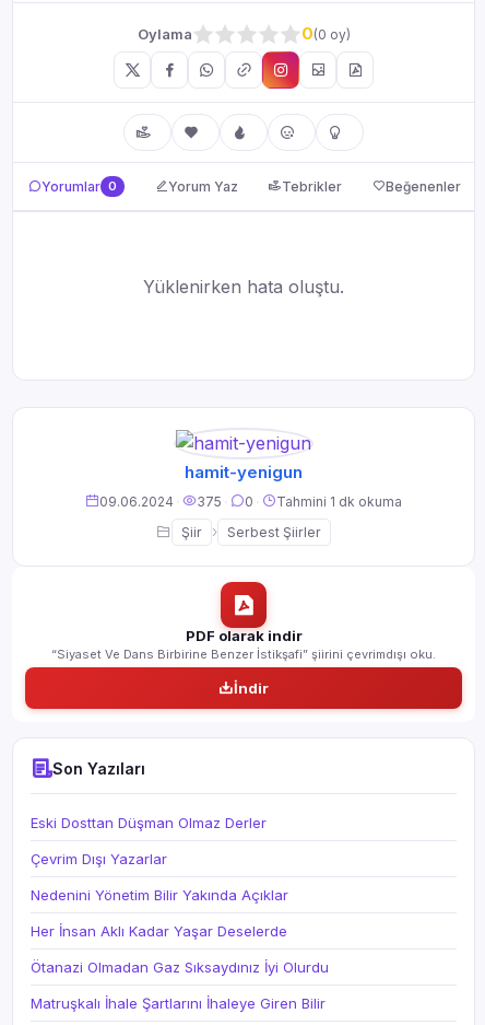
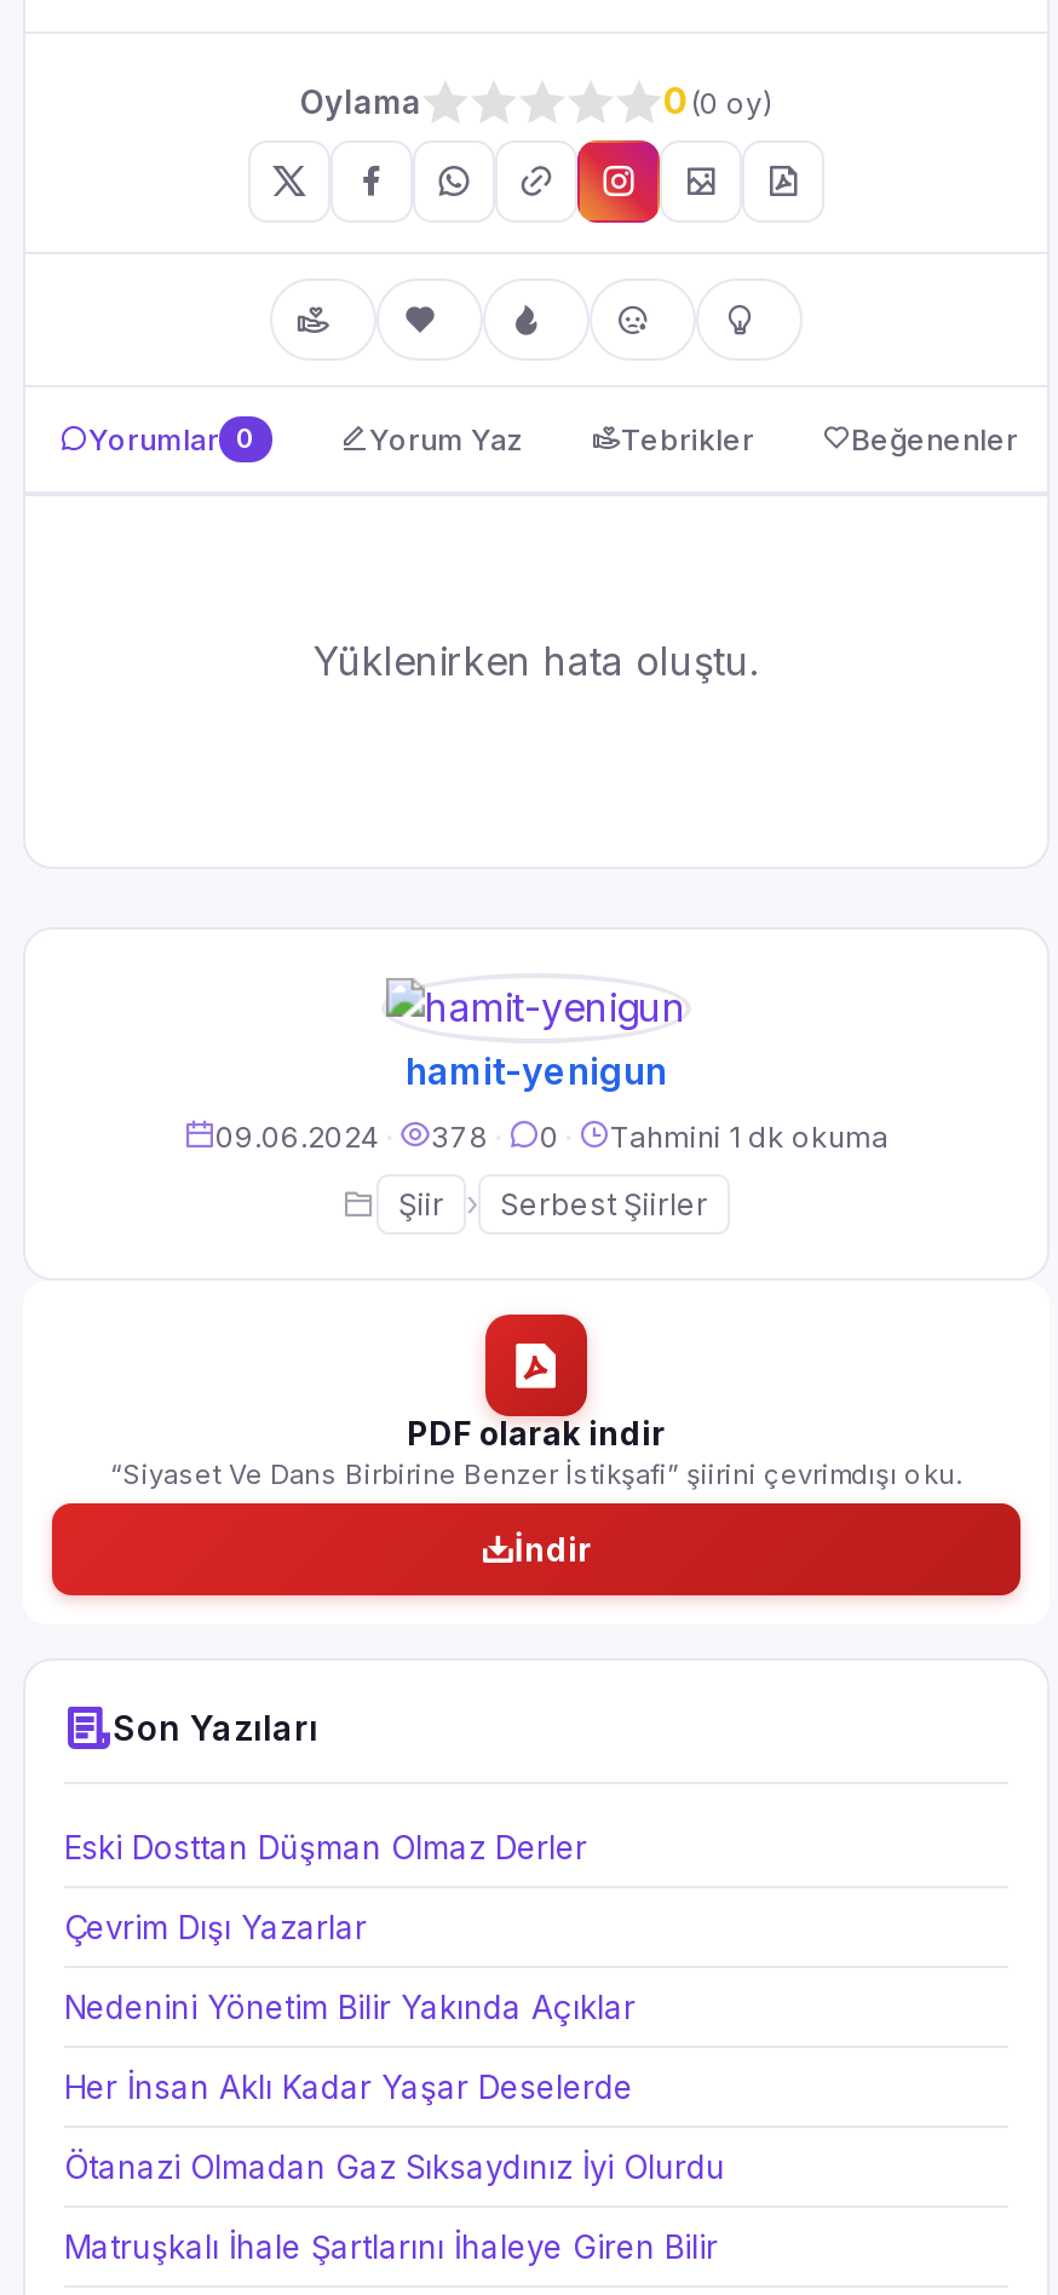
- 09.06.2024 · 375 · 0 · Tahmini 1 dk okuma
+ 09.06.2024 · 378 · 0 · Tahmini 1 dk okuma
